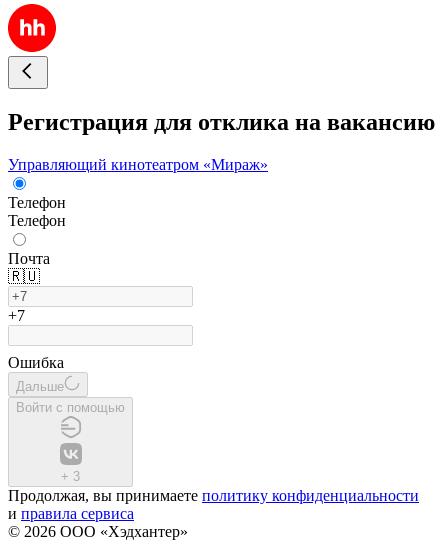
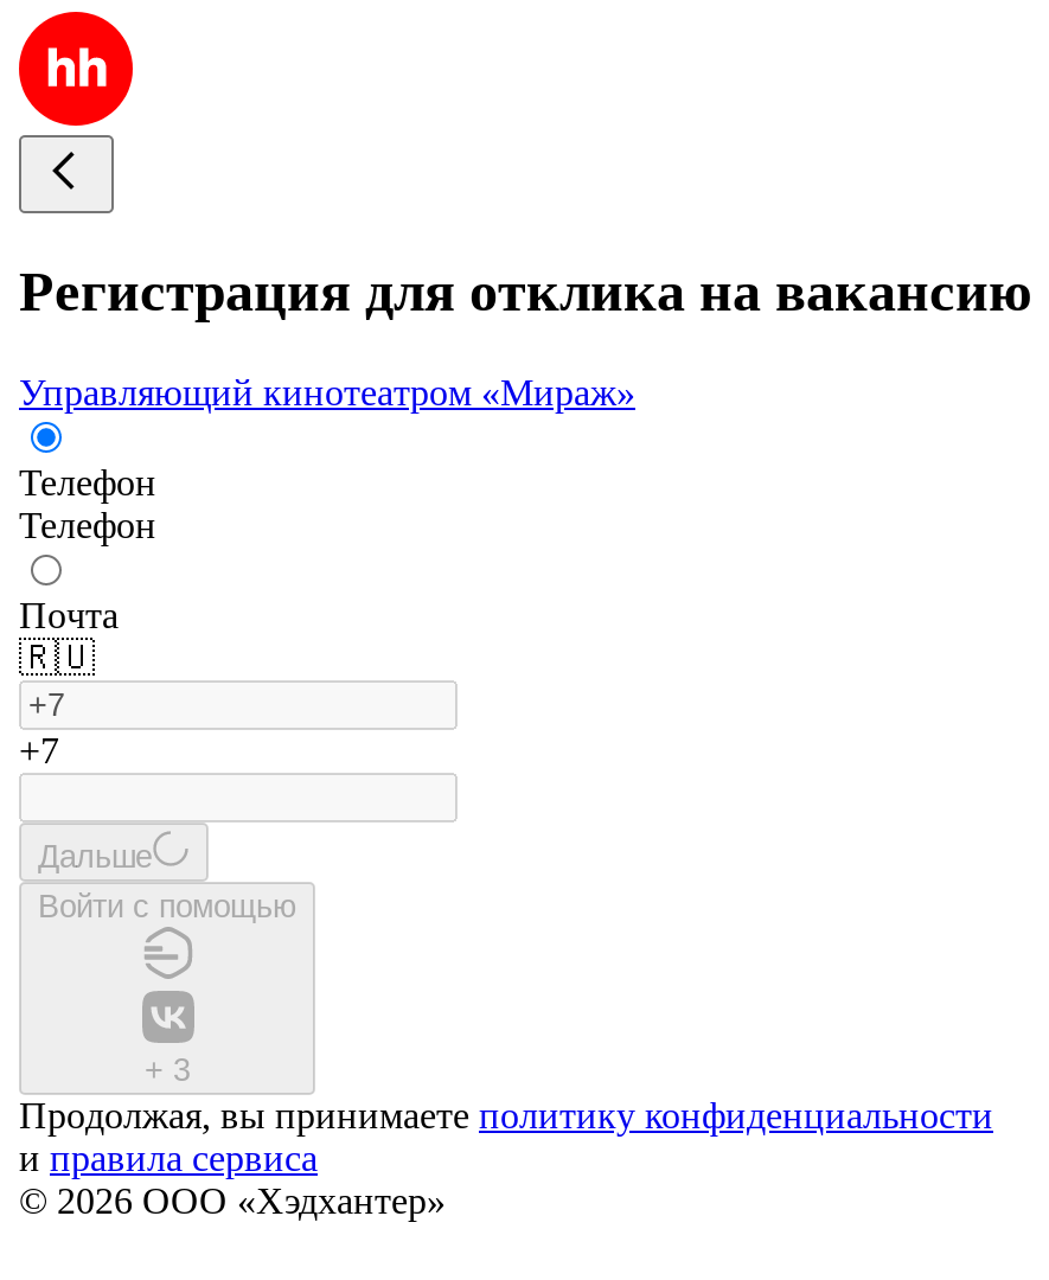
- Ошибка
